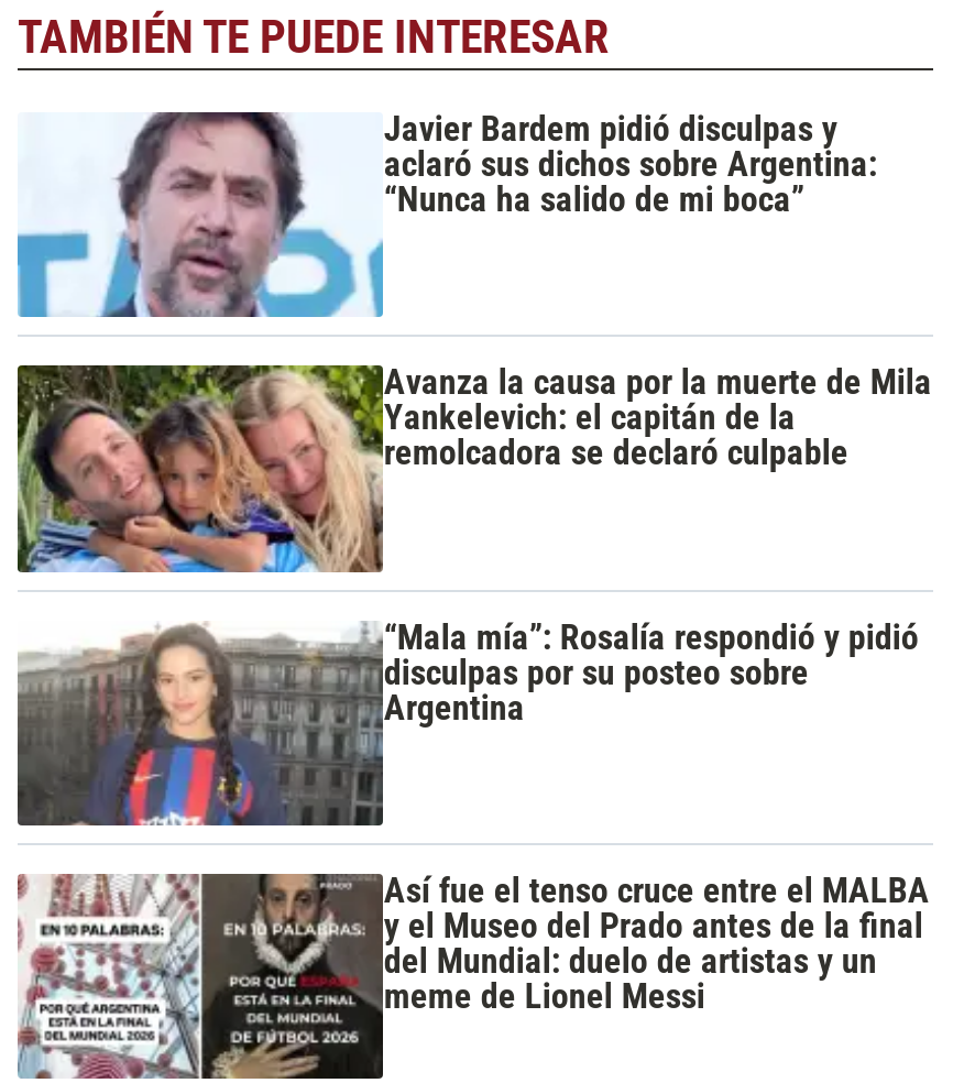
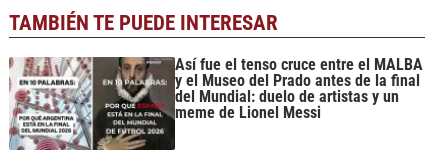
- [image]
- Javier Bardem pidió disculpas y
- aclaró sus dichos sobre Argentina:
- “Nunca ha salido de mi boca”

- [image]
- Avanza la causa por la muerte de Mila
- Yankelevich: el capitán de la
- remolcadora se declaró culpable

- [image]
- “Mala mía”: Rosalía respondió y pidió
- disculpas por su posteo sobre
- Argentina
